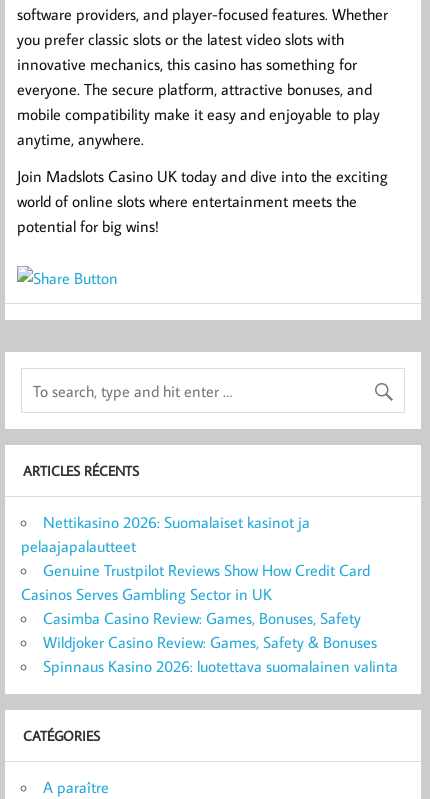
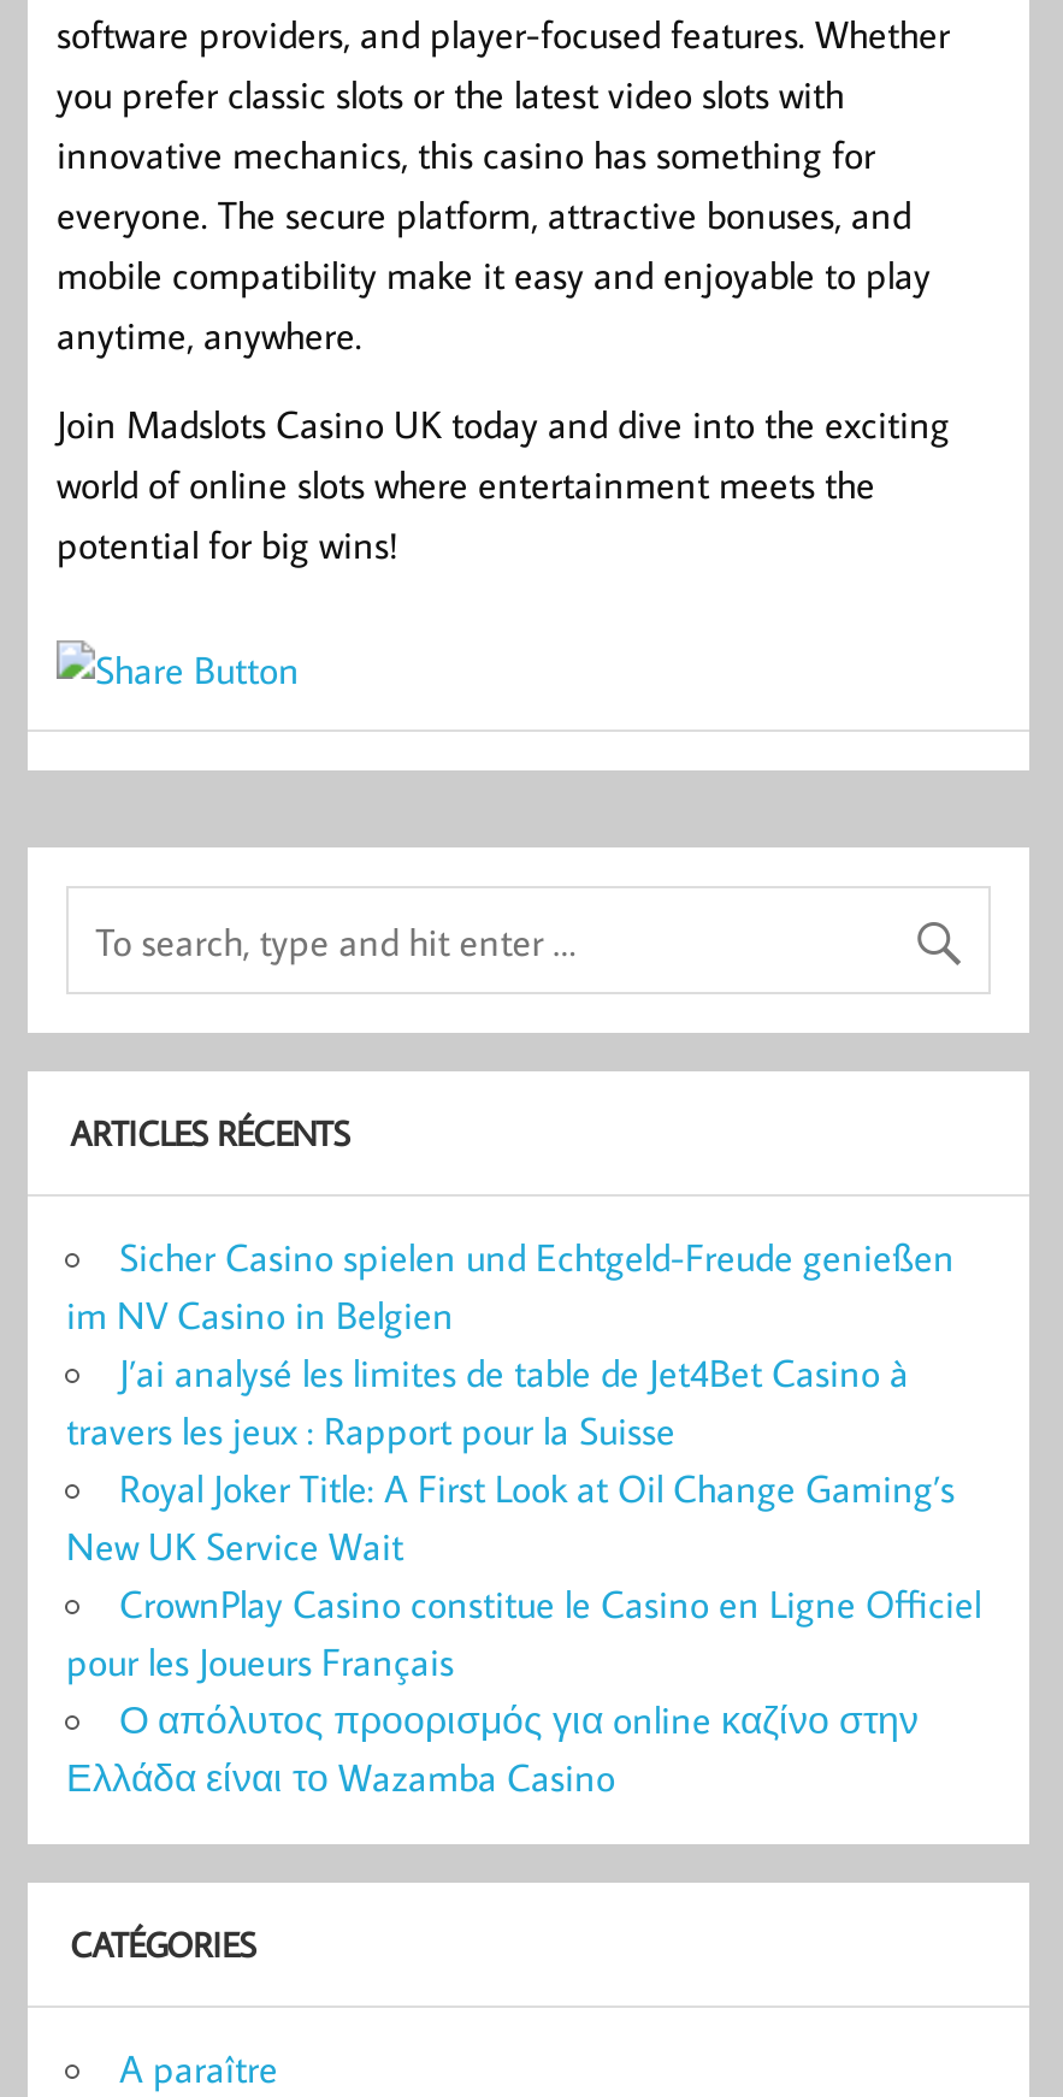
- Nettikasino 2026: Suomalaiset kasinot ja
- pelaajapalautteet
- Genuine Trustpilot Reviews Show How Credit Card
- Casinos Serves Gambling Sector in UK
- Casimba Casino Review: Games, Bonuses, Safety
- Wildjoker Casino Review: Games, Safety & Bonuses
- Spinnaus Kasino 2026: luotettava suomalainen valinta
+ Sicher Casino spielen und Echtgeld-Freude genießen
+ im NV Casino in Belgien
+ J’ai analysé les limites de table de Jet4Bet Casino à
+ travers les jeux : Rapport pour la Suisse
+ Royal Joker Title: A First Look at Oil Change Gaming’s
+ New UK Service Wait
+ CrownPlay Casino constitue le Casino en Ligne Officiel
+ pour les Joueurs Français
+ Ο απόλυτος προορισμός για online καζίνο στην
+ Ελλάδα είναι το Wazamba Casino
